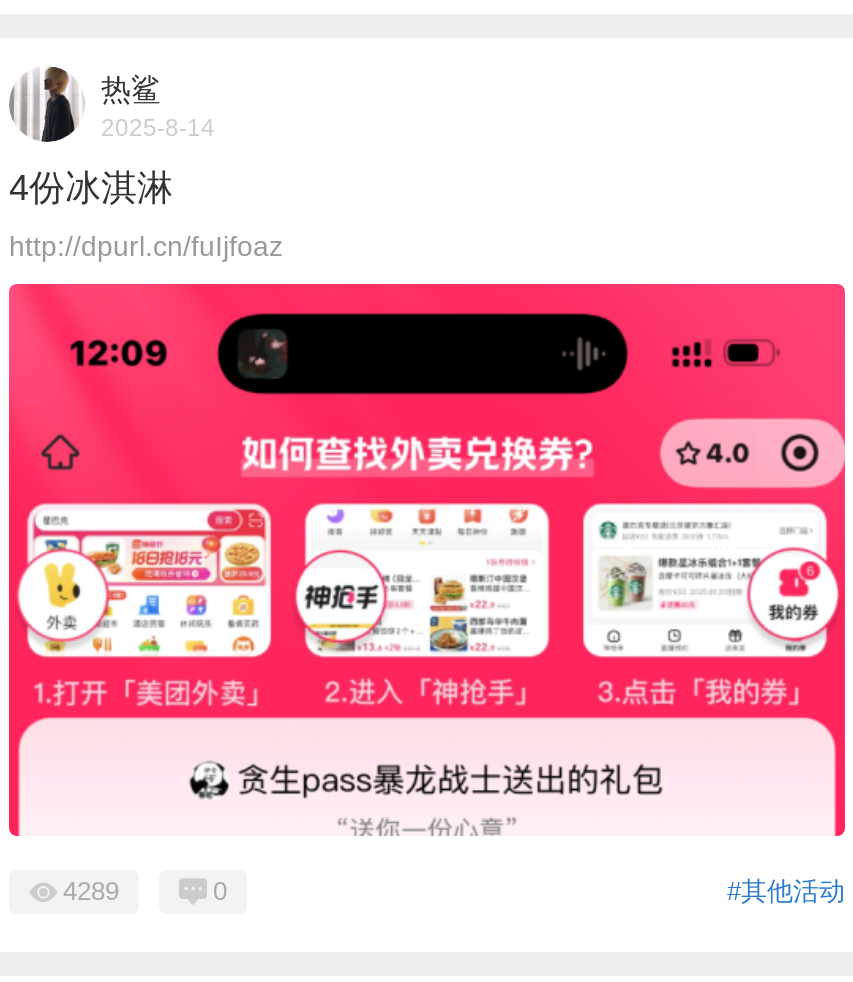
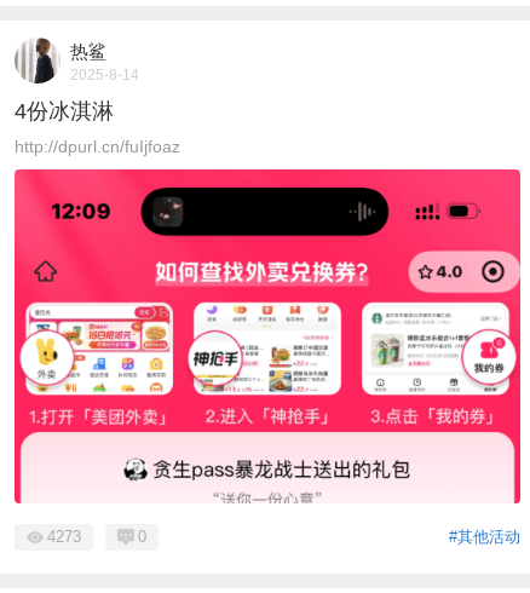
- 4289
+ 4273
